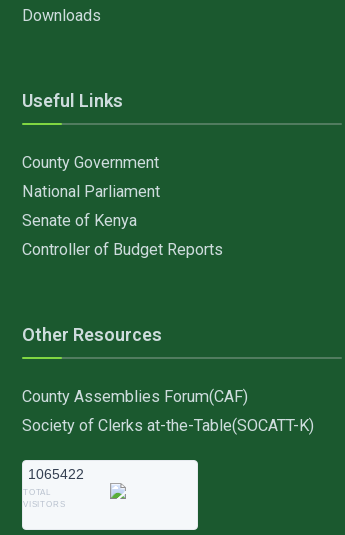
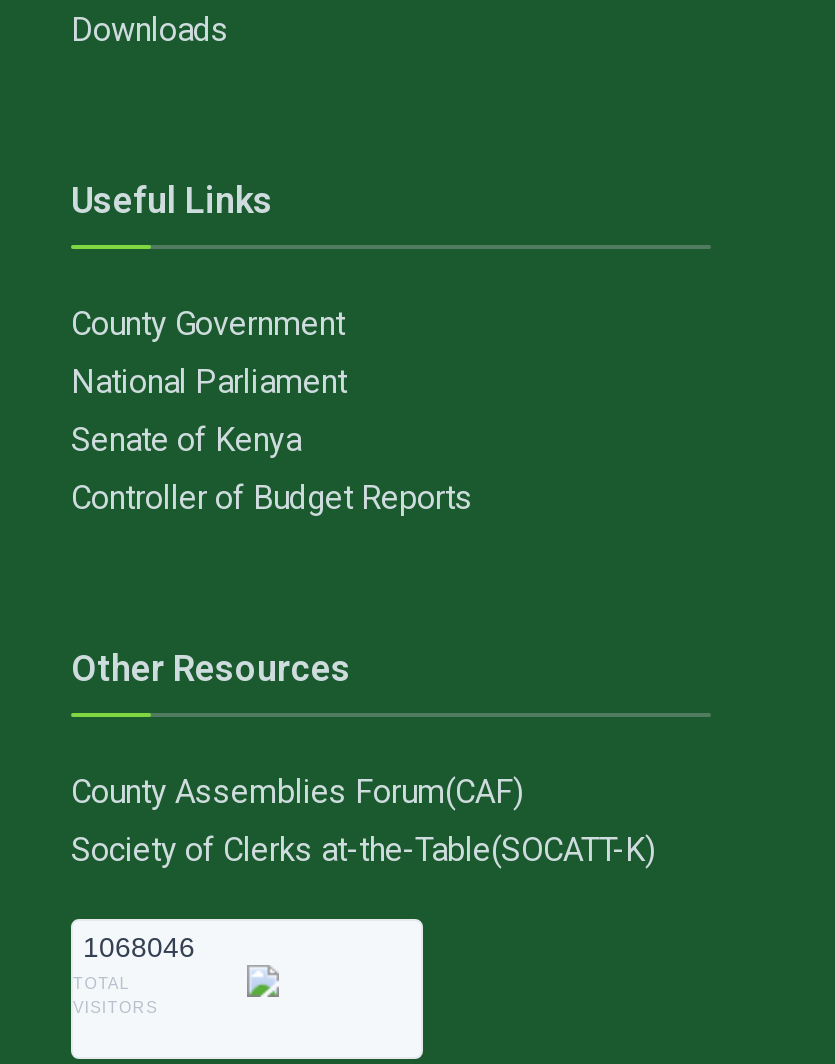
- 1065422
+ 1068046
